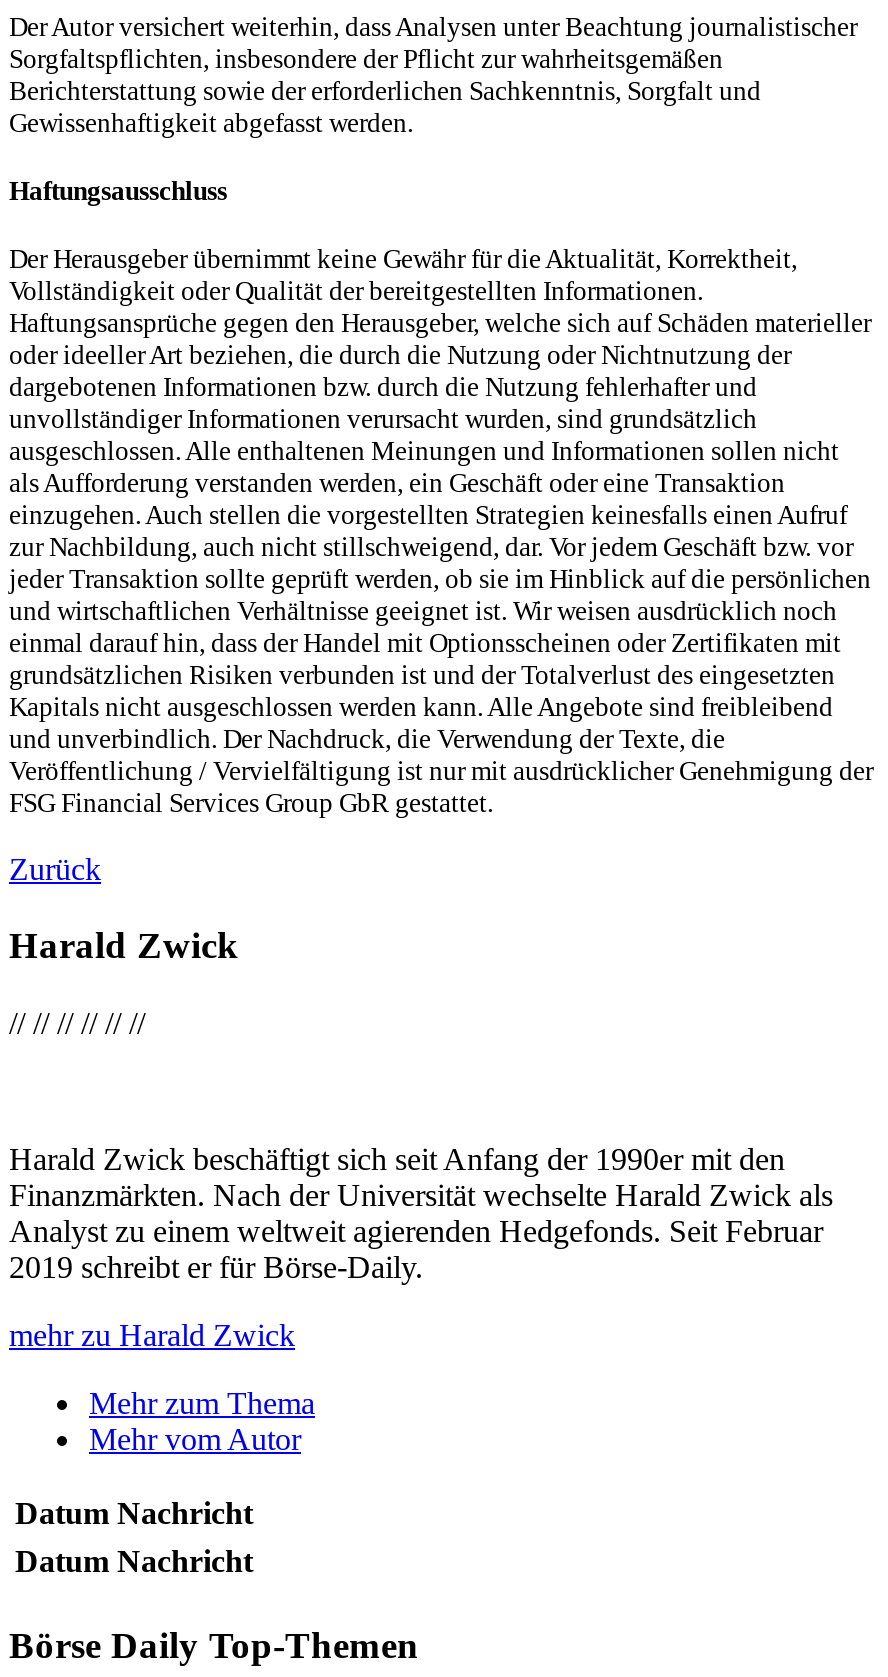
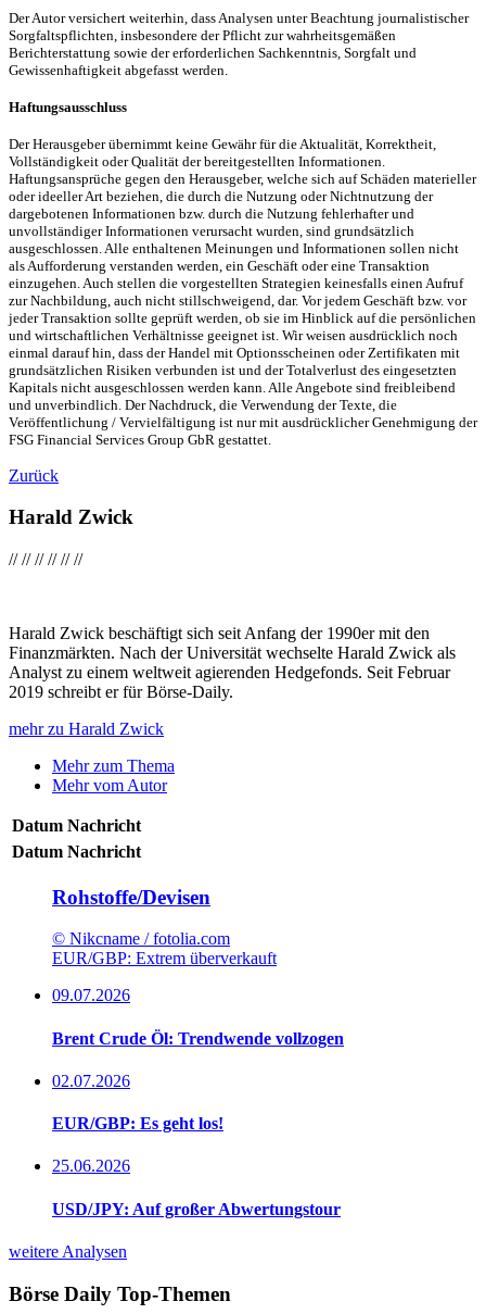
+ Rohstoffe/Devisen
+ © Nikcname / fotolia.com
+ EUR/GBP: Extrem überverkauft
+ 09.07.2026
+ Brent Crude Öl: Trendwende vollzogen
+ 02.07.2026
+ EUR/GBP: Es geht los!
+ 25.06.2026
+ USD/JPY: Auf großer Abwertungstour
+ weitere Analysen
